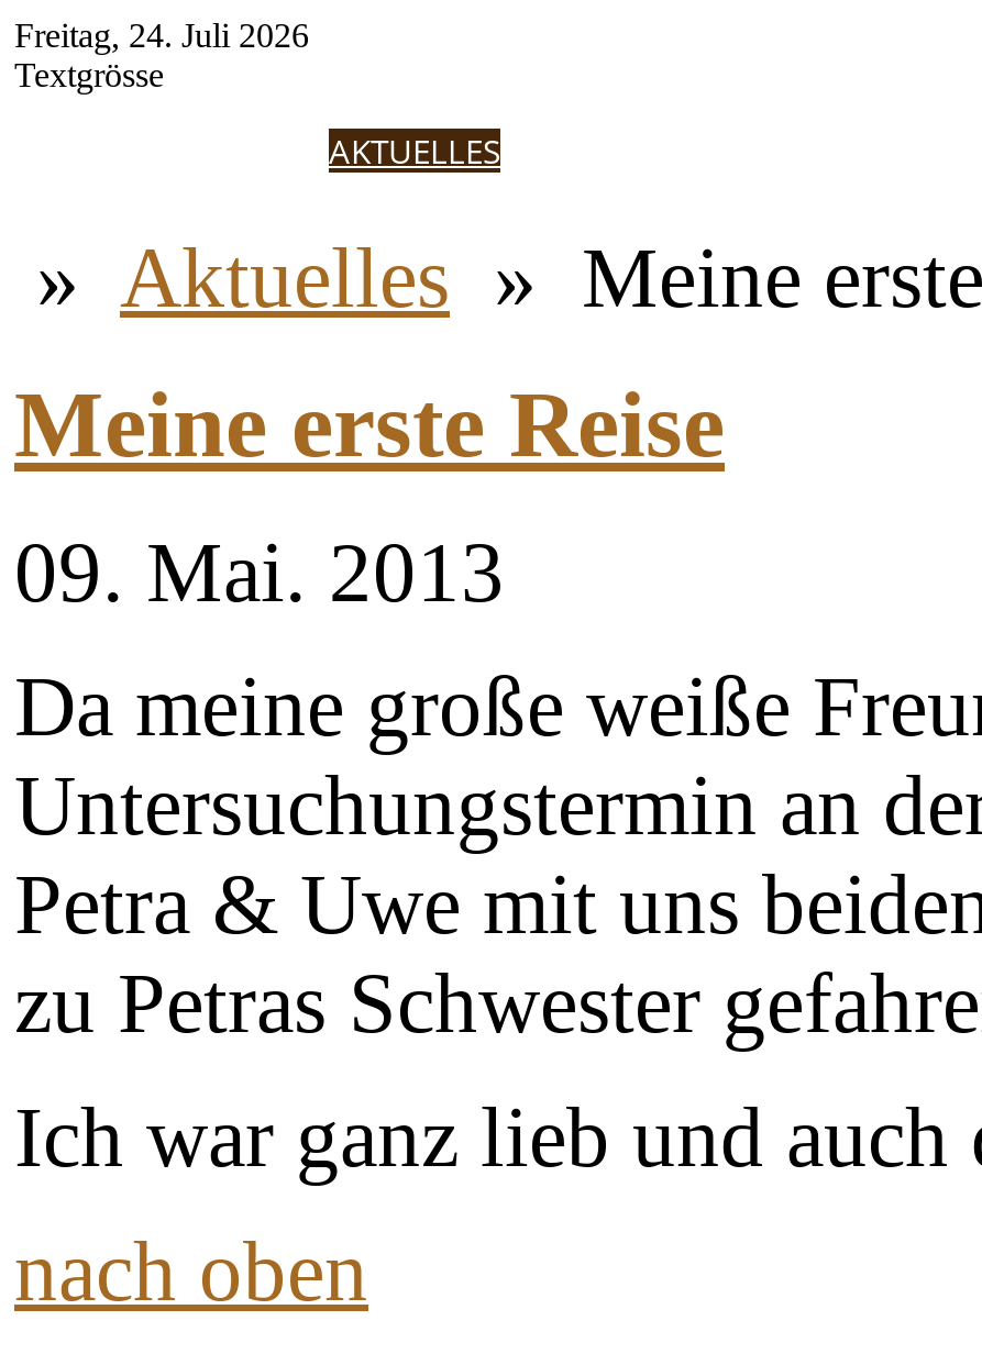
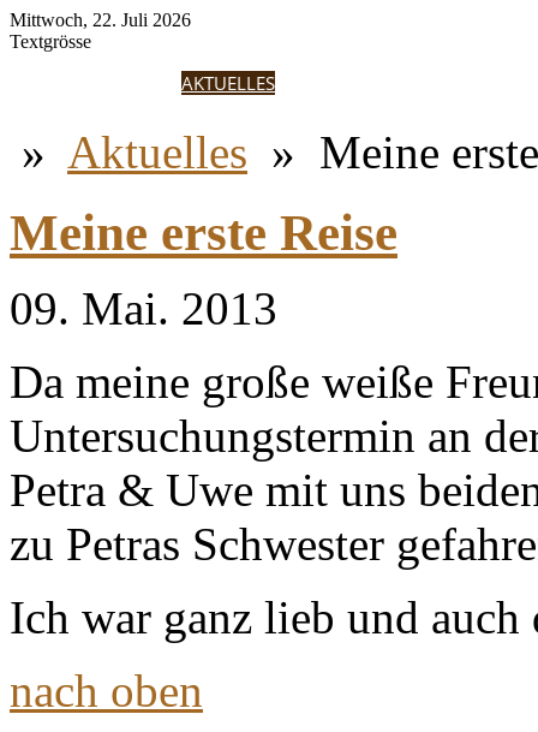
- Freitag, 24. Juli 2026
+ Mittwoch, 22. Juli 2026
